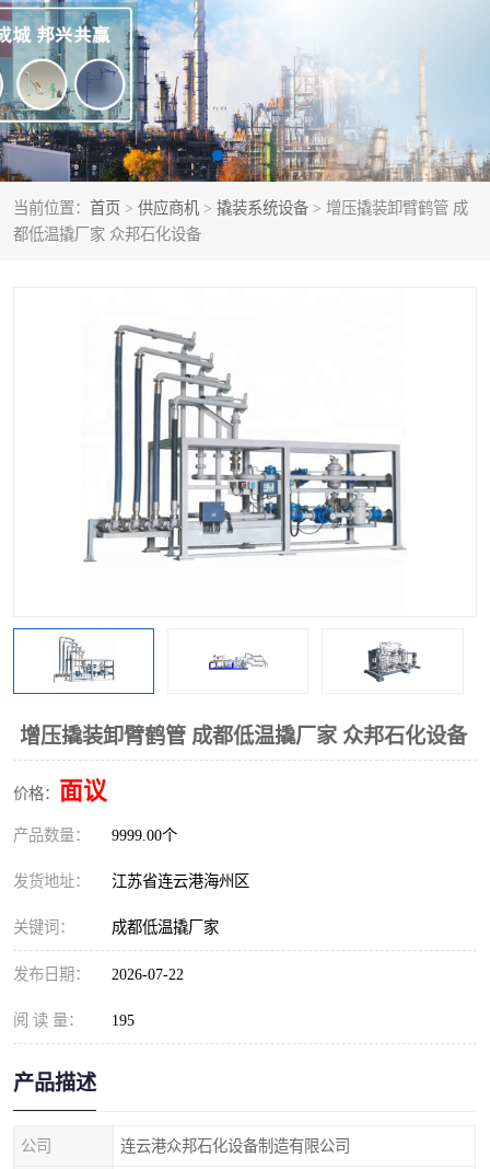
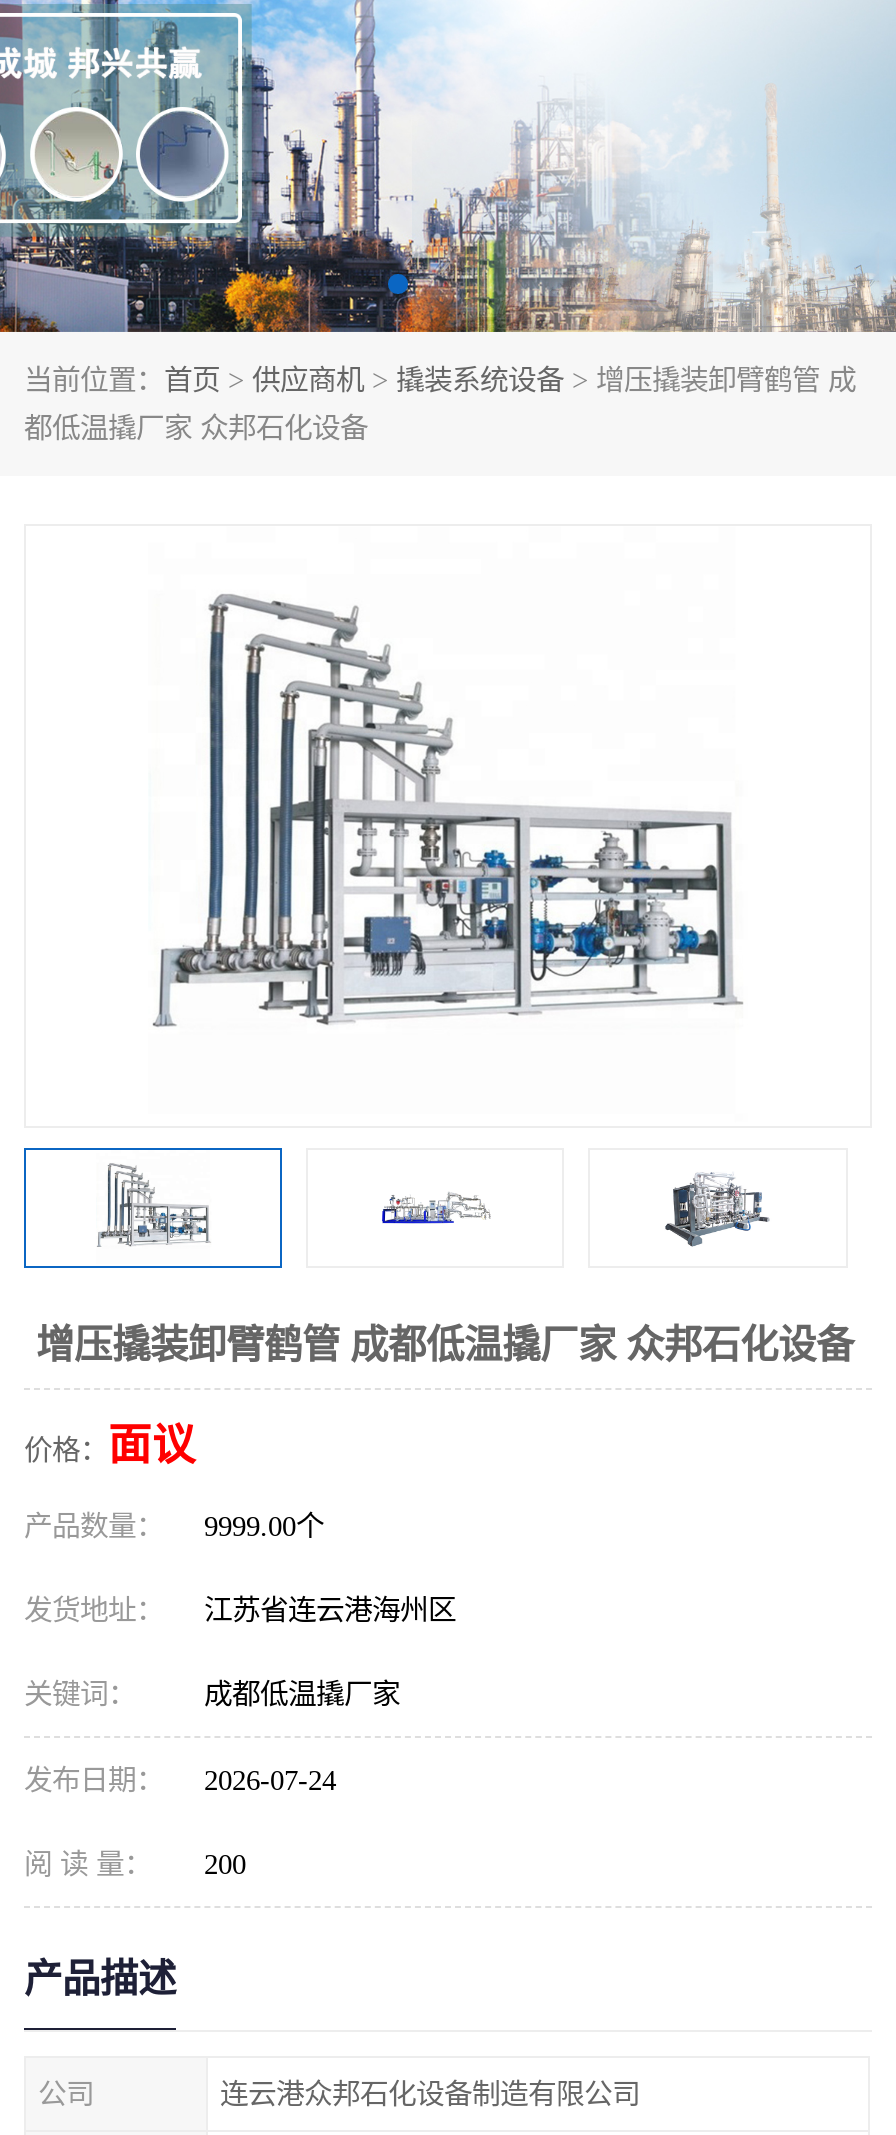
- 发布日期： 2026-07-22
+ 发布日期： 2026-07-24

- 阅 读 量： 195
+ 阅 读 量： 200
